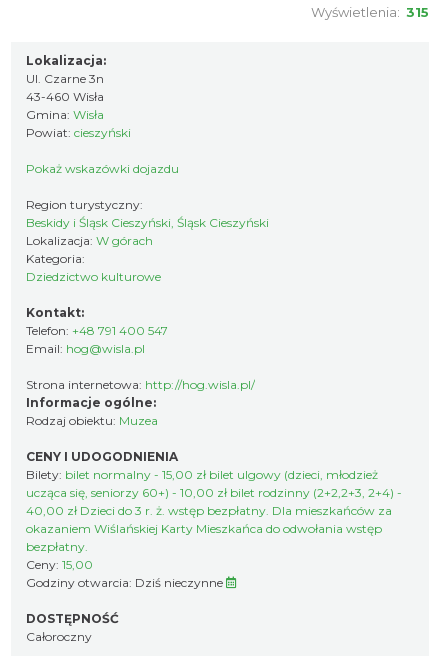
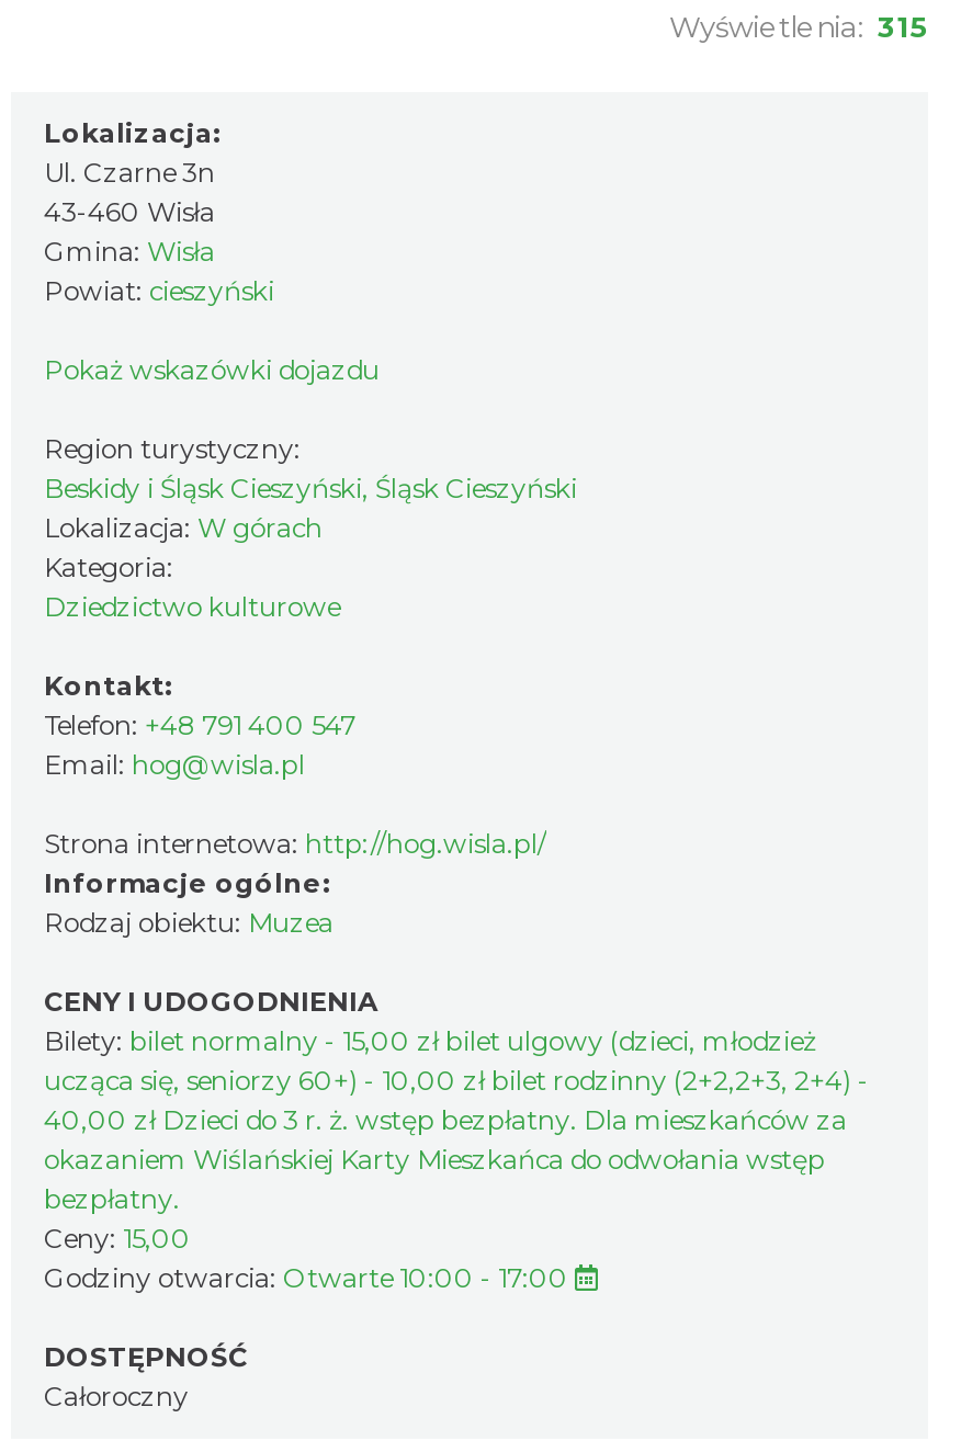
- Godziny otwarcia: Dziś nieczynne
+ Godziny otwarcia: Otwarte 10:00 - 17:00
